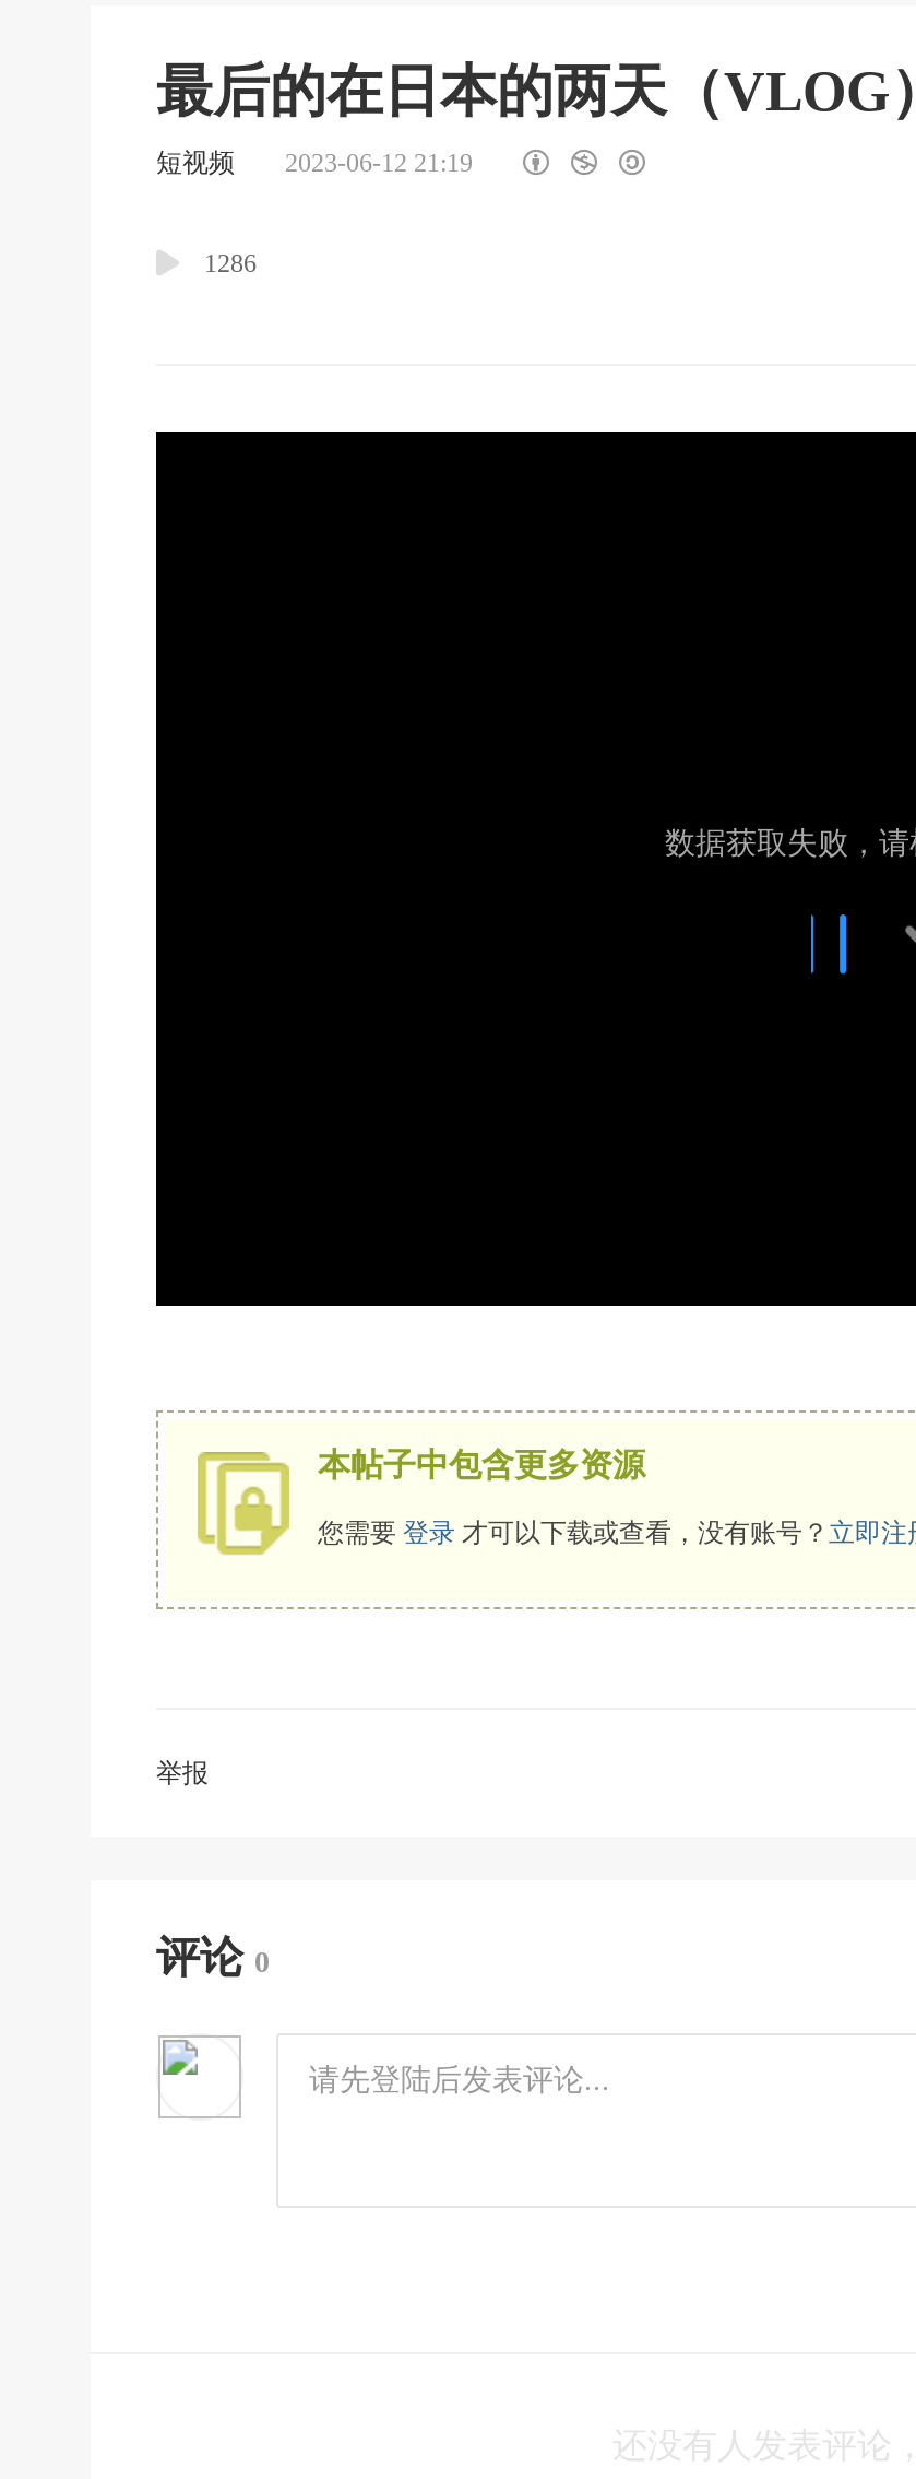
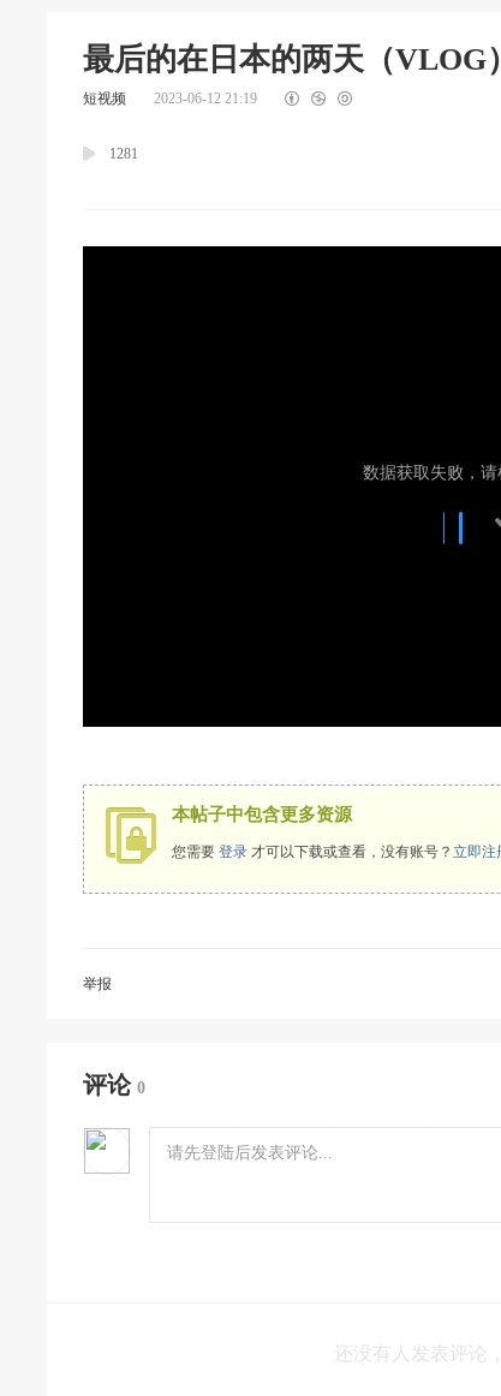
- 1286
+ 1281
